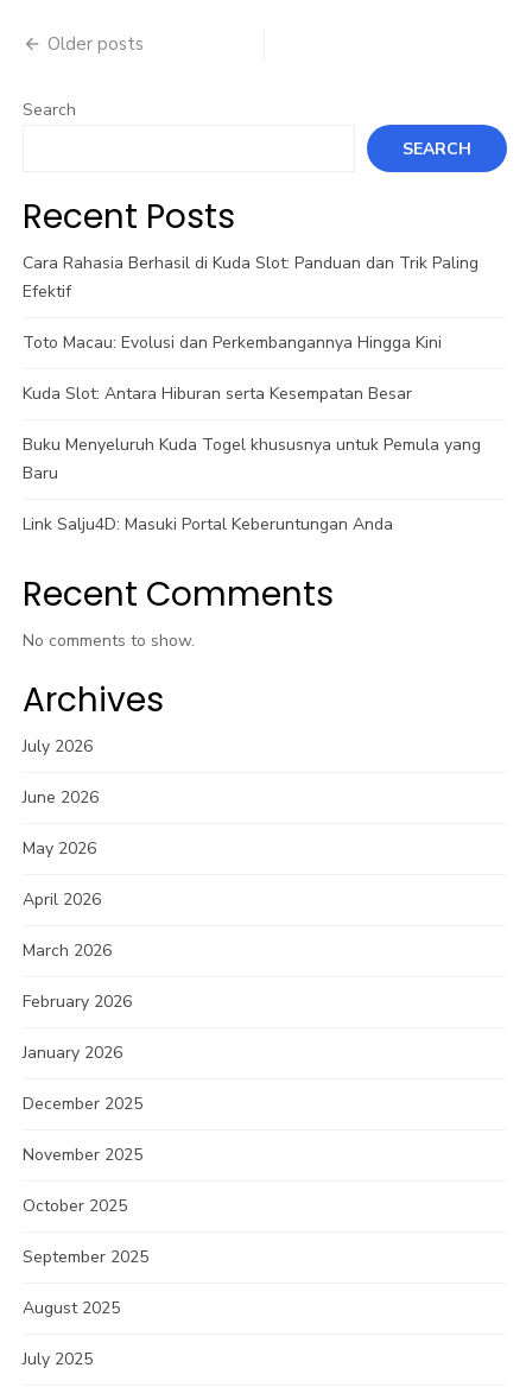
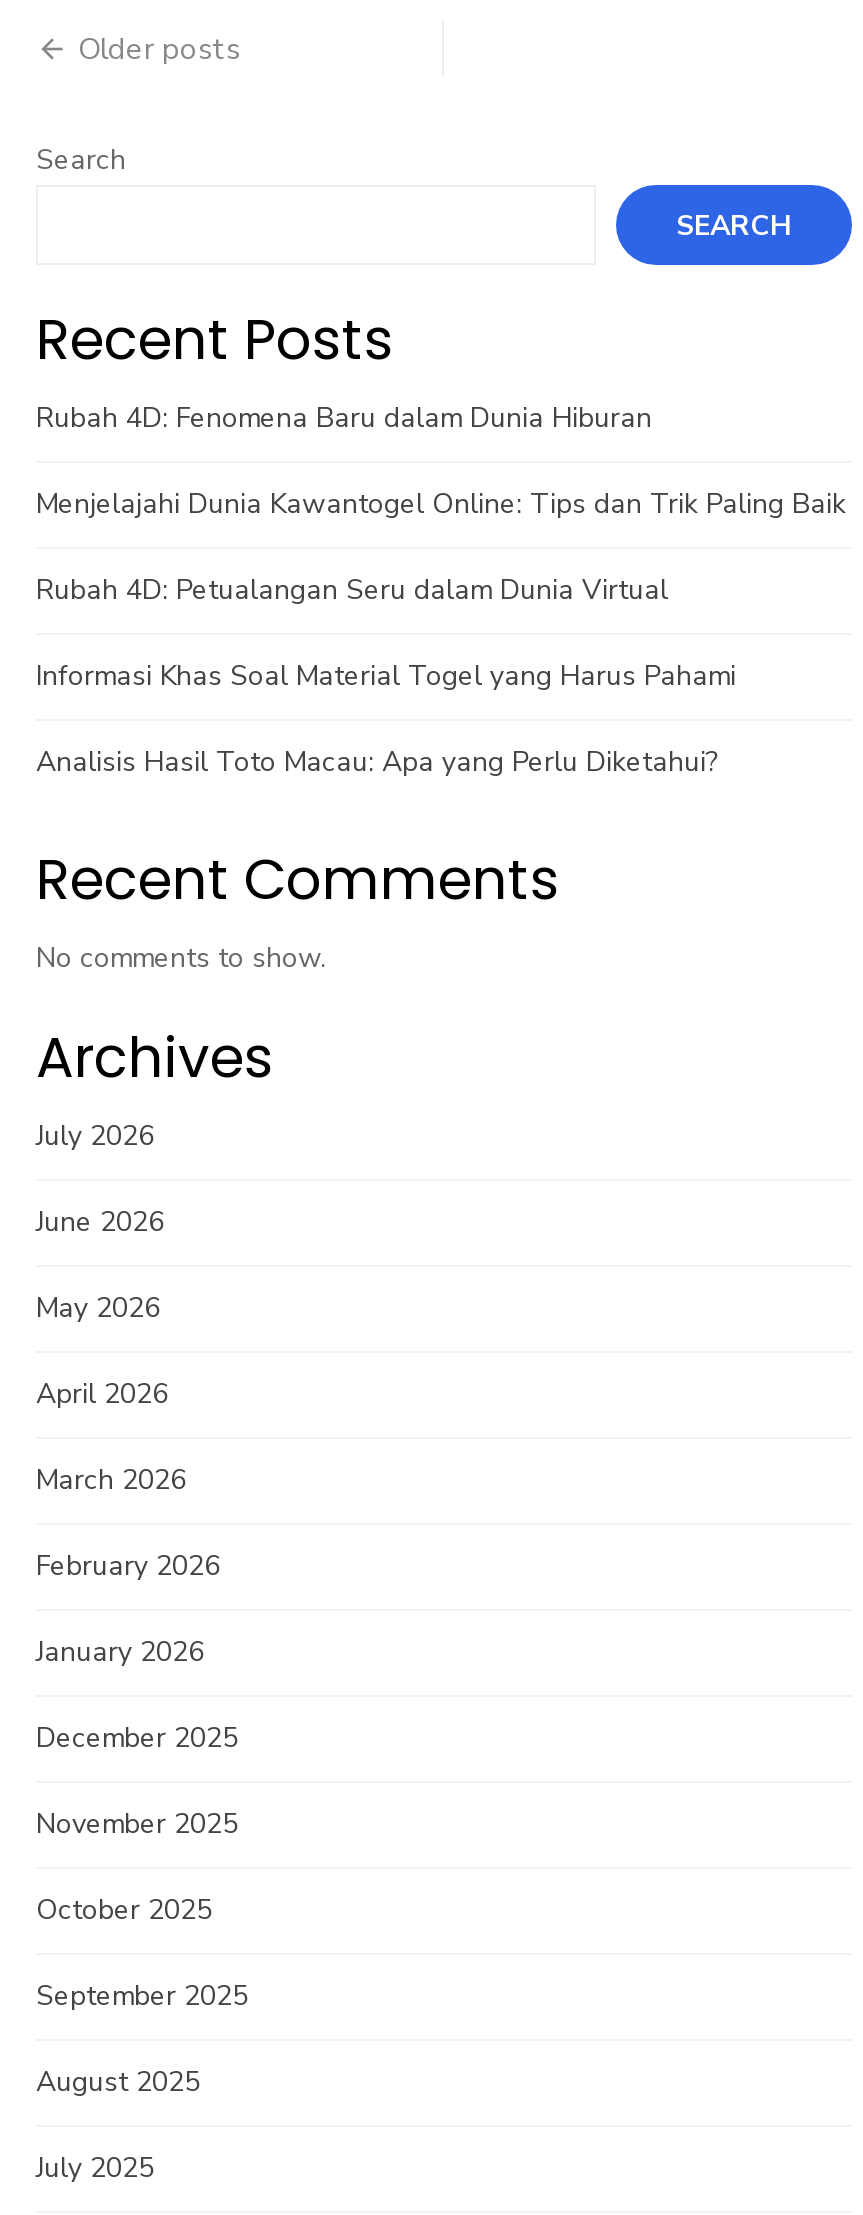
- Cara Rahasia Berhasil di Kuda Slot: Panduan dan Trik Paling
- Efektif
+ Rubah 4D: Fenomena Baru dalam Dunia Hiburan

- Toto Macau: Evolusi dan Perkembangannya Hingga Kini
+ Menjelajahi Dunia Kawantogel Online: Tips dan Trik Paling Baik

- Kuda Slot: Antara Hiburan serta Kesempatan Besar
+ Rubah 4D: Petualangan Seru dalam Dunia Virtual

- Buku Menyeluruh Kuda Togel khususnya untuk Pemula yang
- Baru
+ Informasi Khas Soal Material Togel yang Harus Pahami

- Link Salju4D: Masuki Portal Keberuntungan Anda
+ Analisis Hasil Toto Macau: Apa yang Perlu Diketahui?
